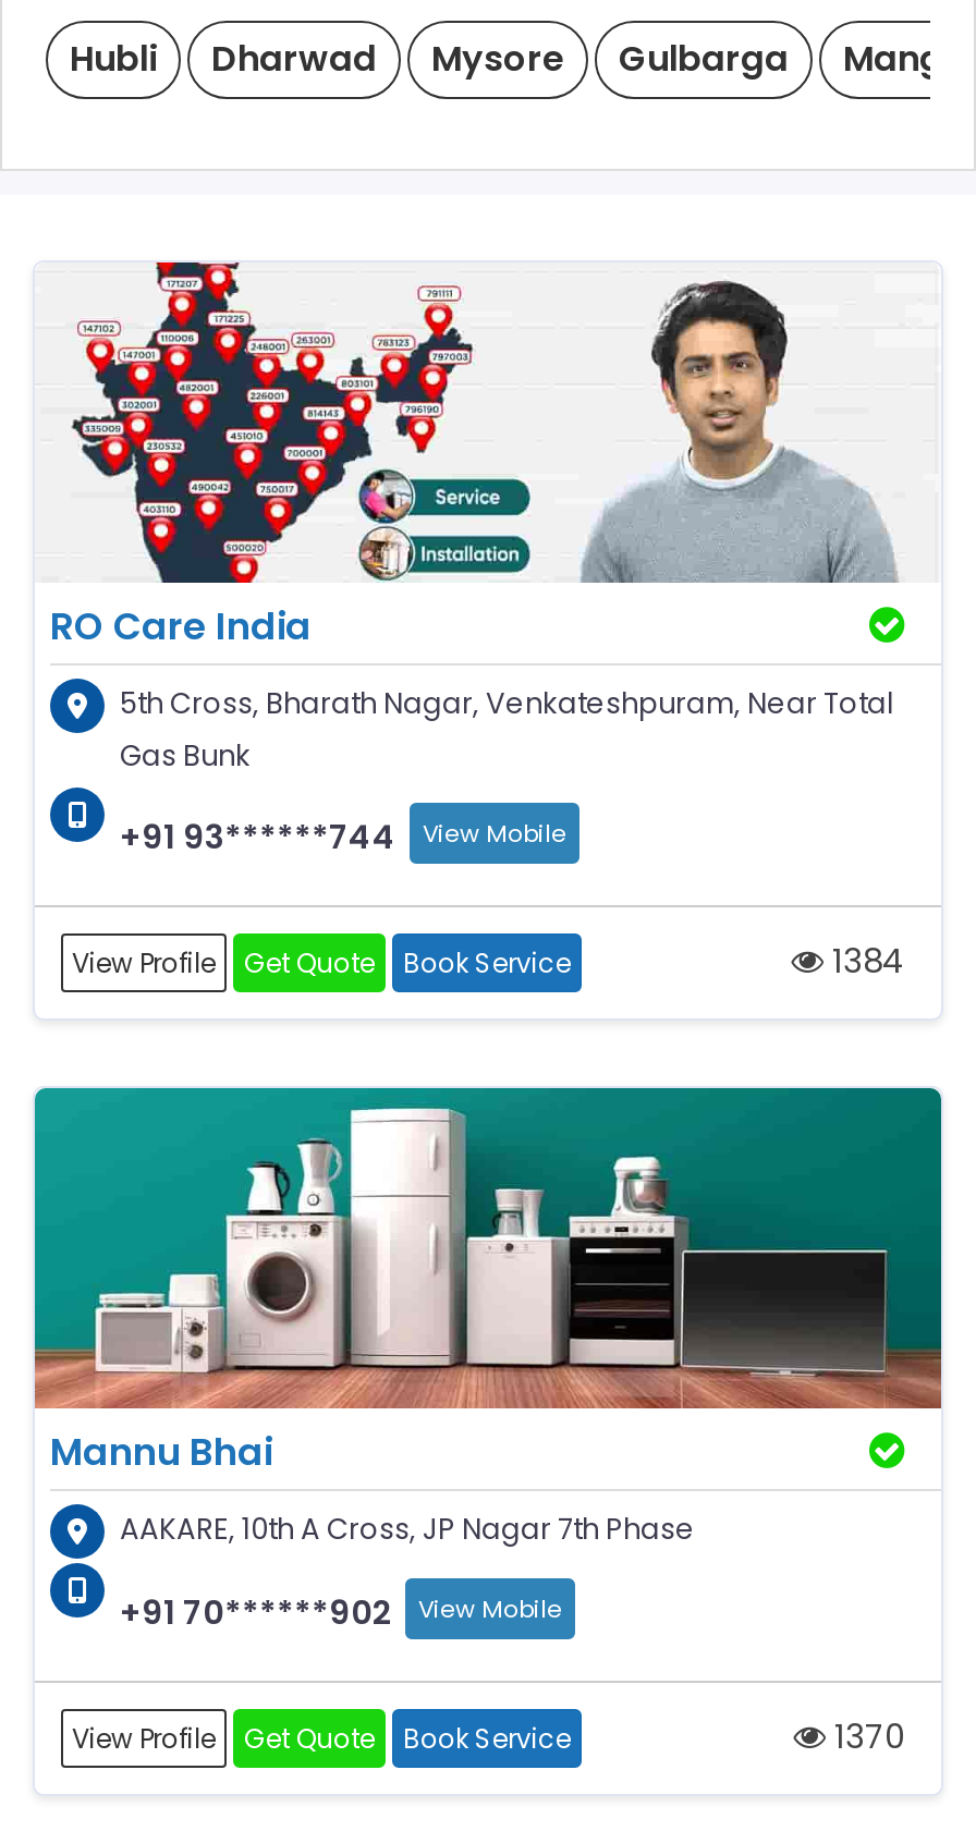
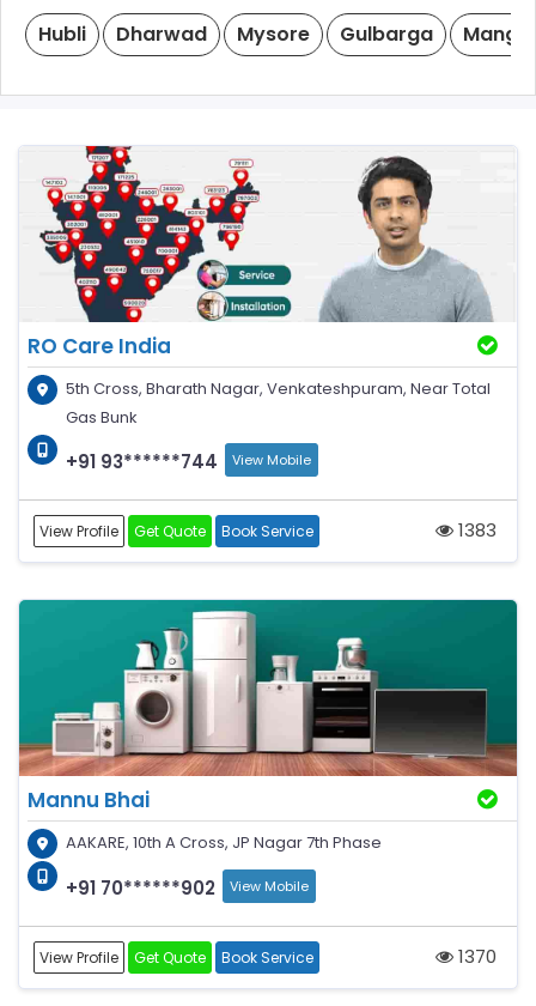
- 1384
+ 1383
